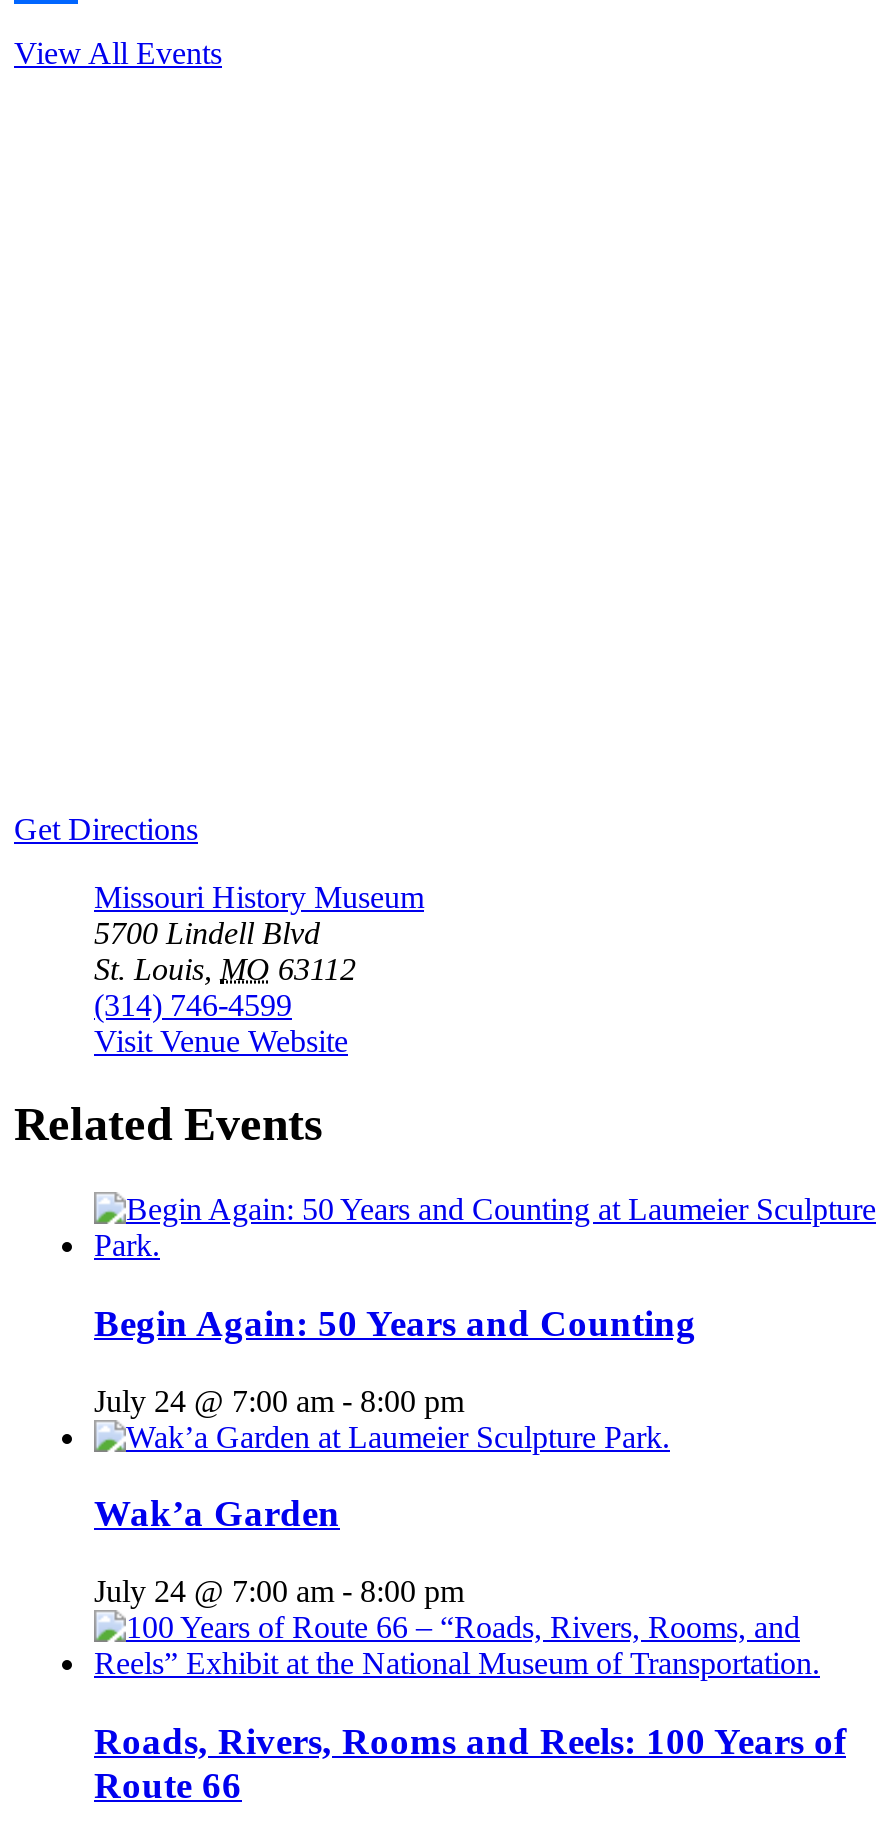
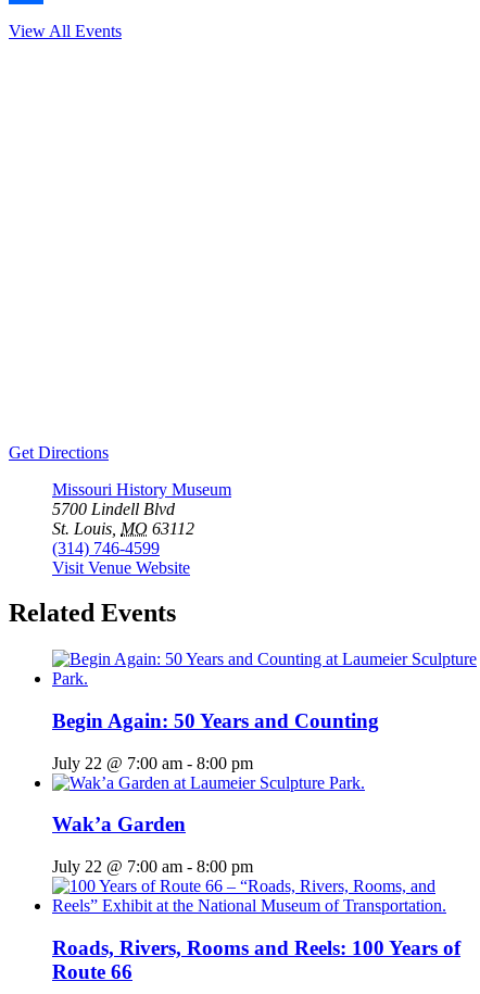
- July 24 @ 7:00 am - 8:00 pm
+ July 22 @ 7:00 am - 8:00 pm

- July 24 @ 7:00 am - 8:00 pm
+ July 22 @ 7:00 am - 8:00 pm
